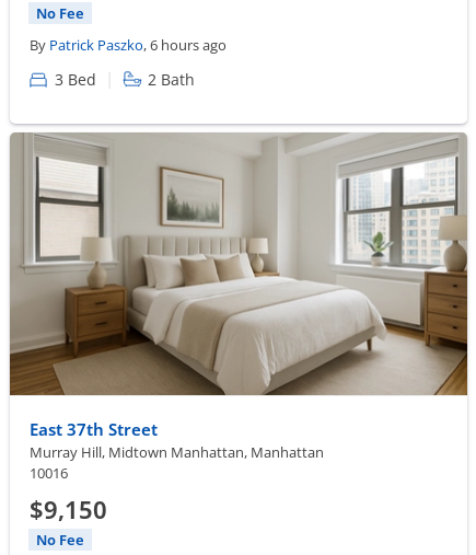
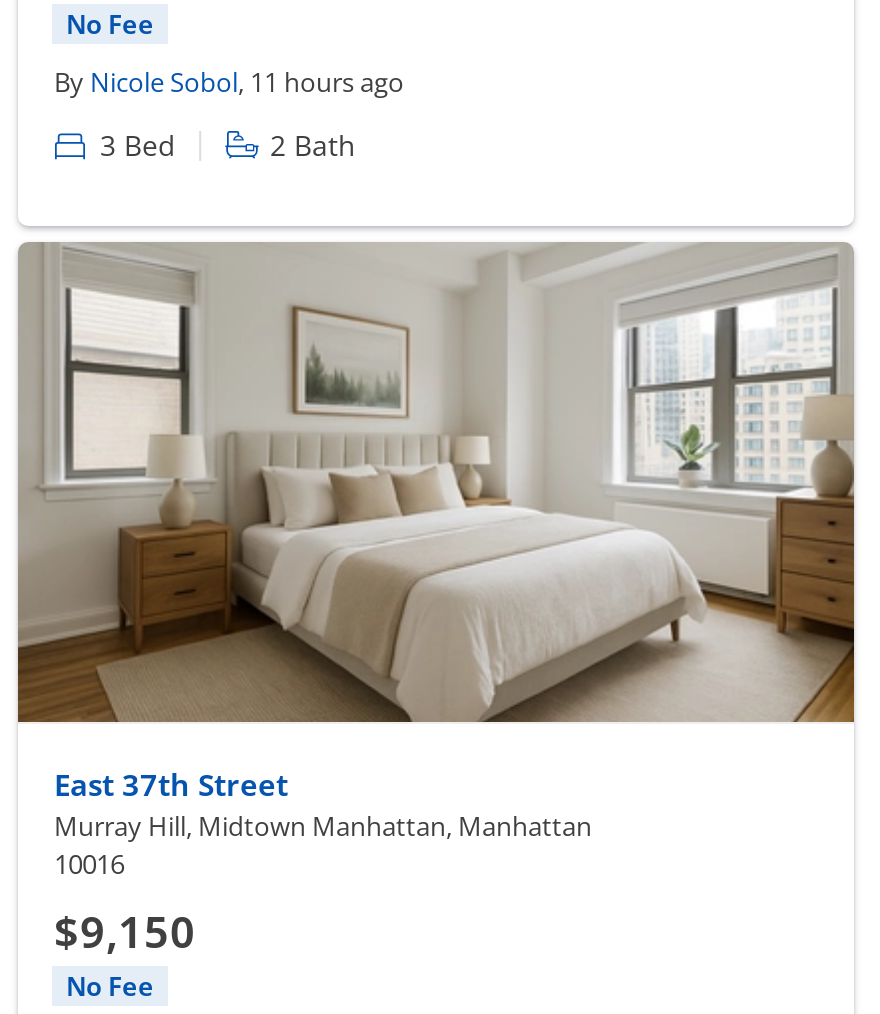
- By Patrick Paszko, 6 hours ago
+ By Nicole Sobol, 11 hours ago
